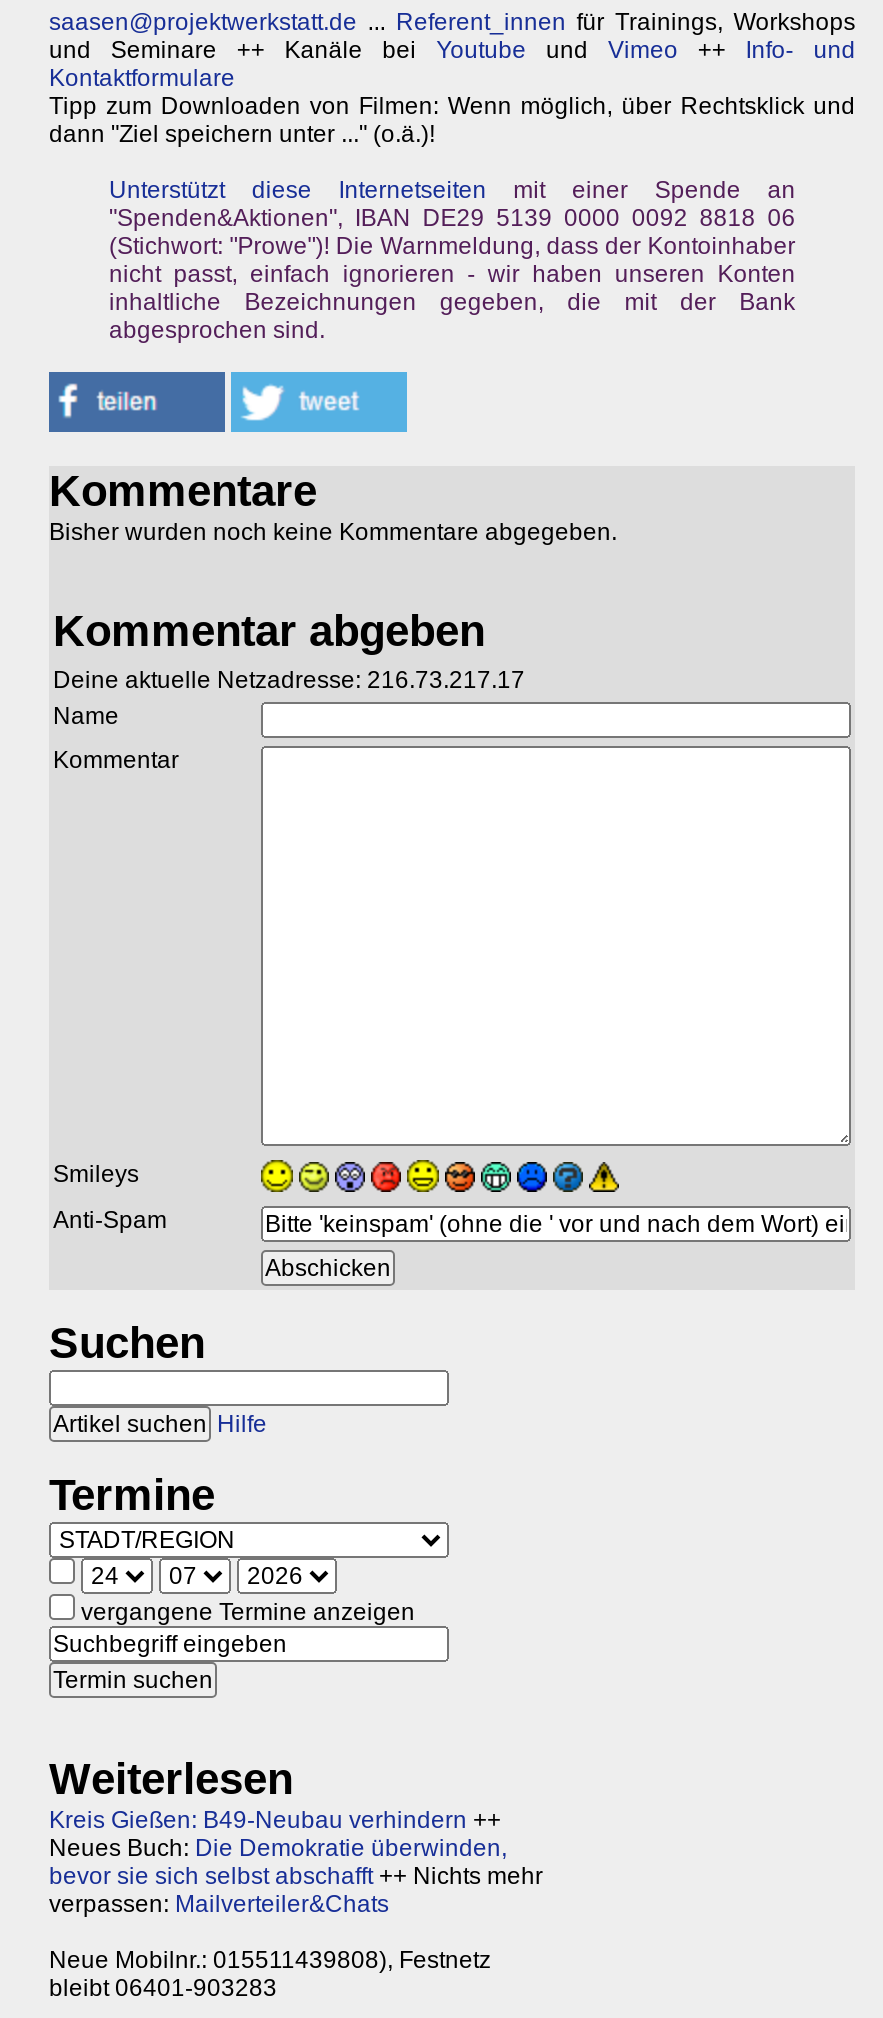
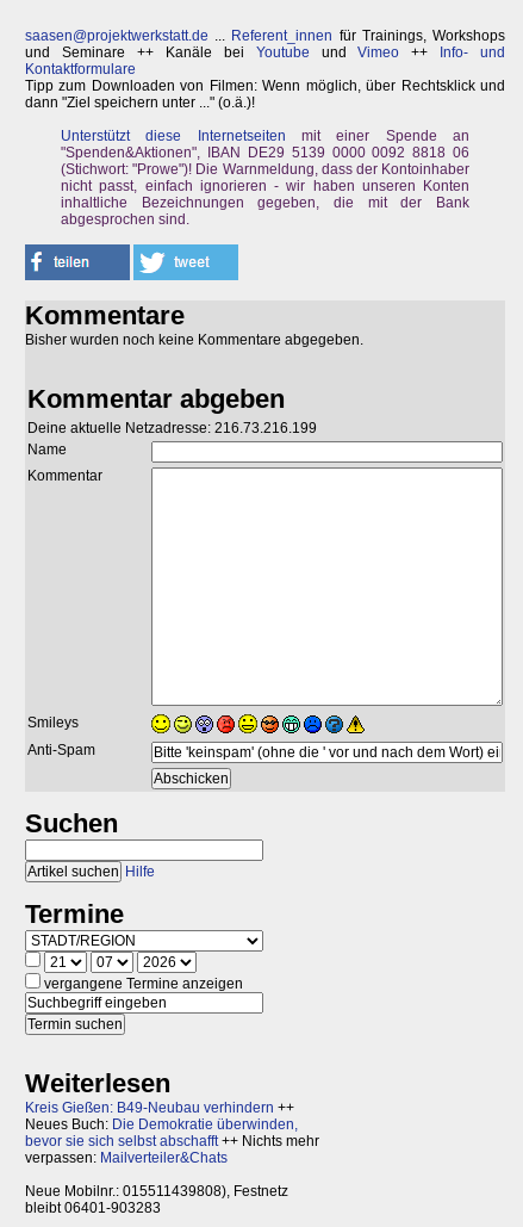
- Deine aktuelle Netzadresse: 216.73.217.17
+ Deine aktuelle Netzadresse: 216.73.216.199
